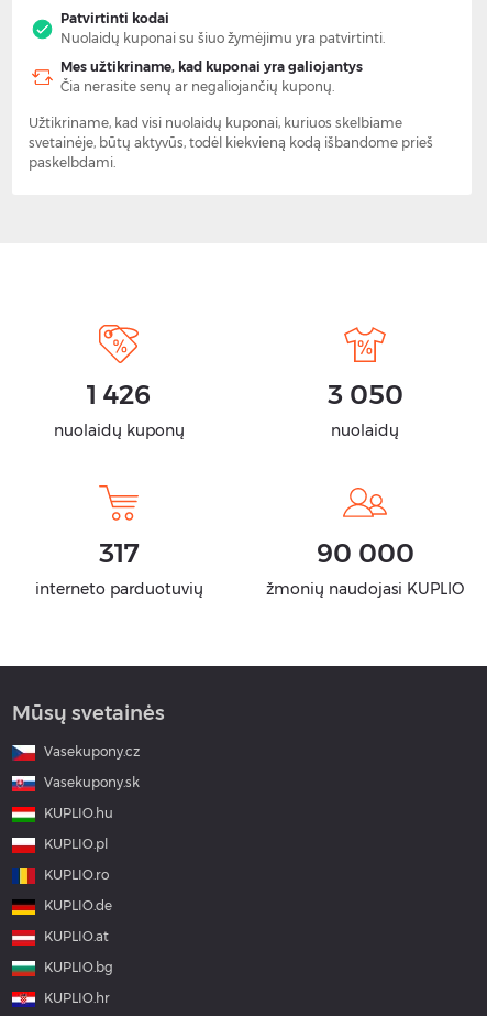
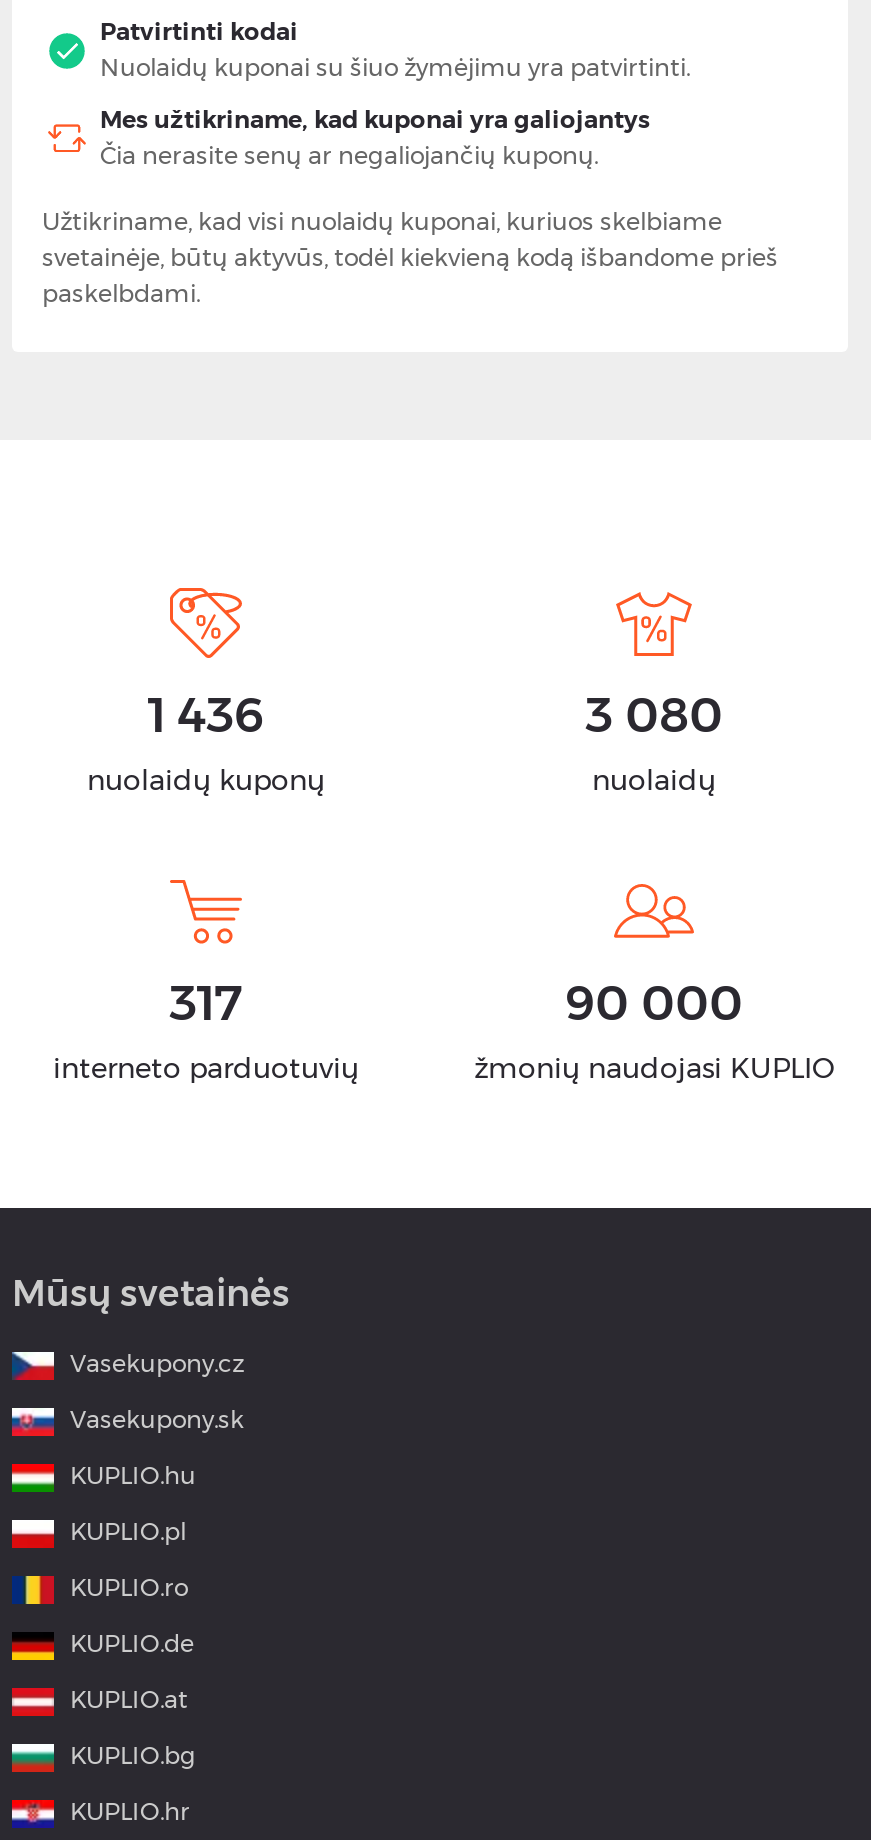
- 1 426
+ 1 436

- 3 050
+ 3 080
